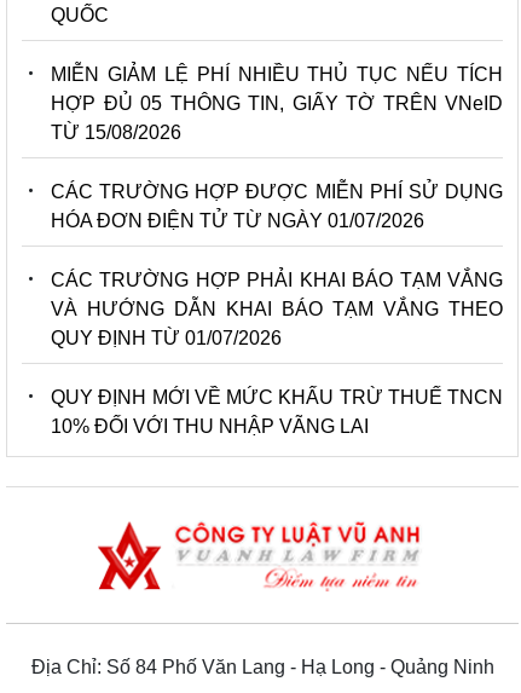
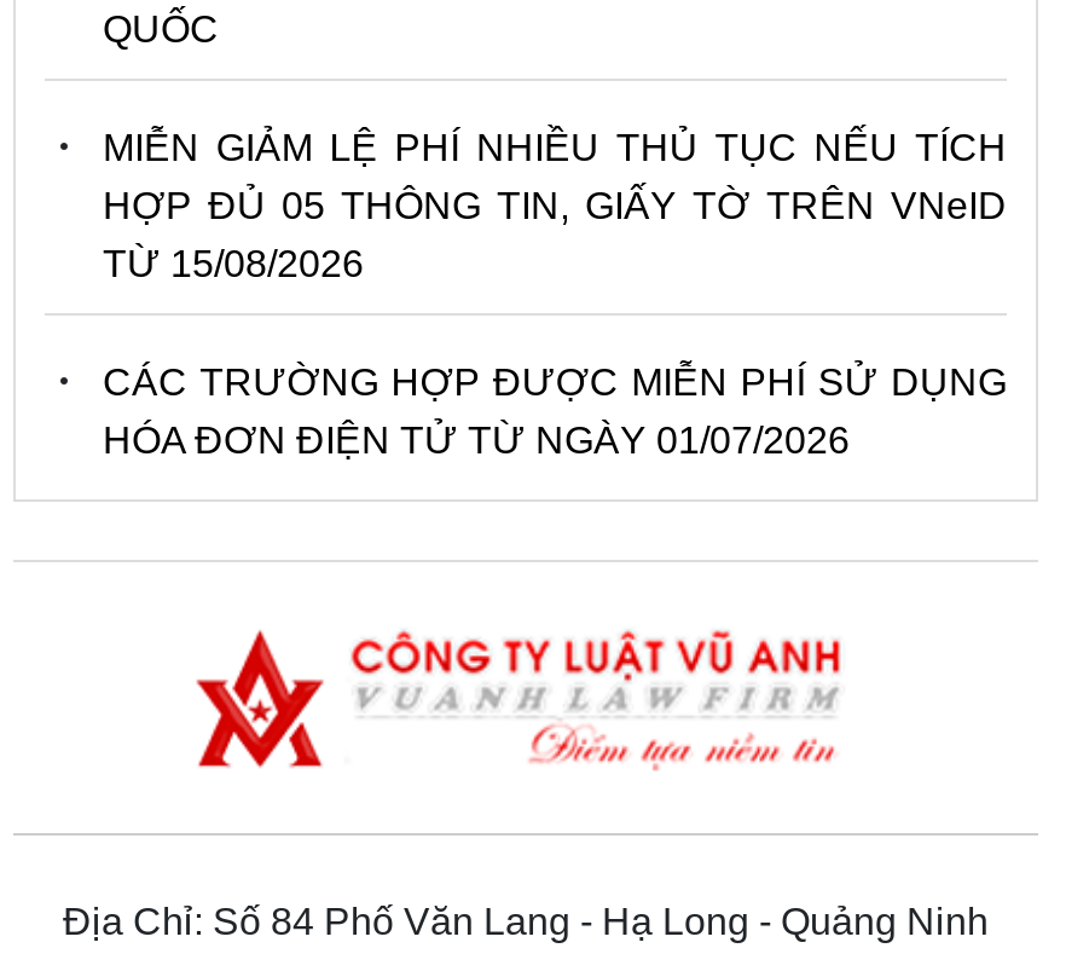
- CÁC TRƯỜNG HỢP PHẢI KHAI BÁO TẠM VẮNG
- VÀ HƯỚNG DẪN KHAI BÁO TẠM VẮNG THEO
- QUY ĐỊNH TỪ 01/07/2026
- QUY ĐỊNH MỚI VỀ MỨC KHẤU TRỪ THUẾ TNCN
- 10% ĐỐI VỚI THU NHẬP VÃNG LAI
